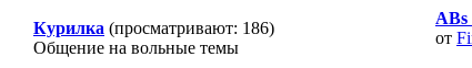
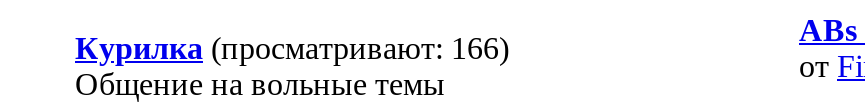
- Курилка (просматривают: 186)
+ Курилка (просматривают: 166)
